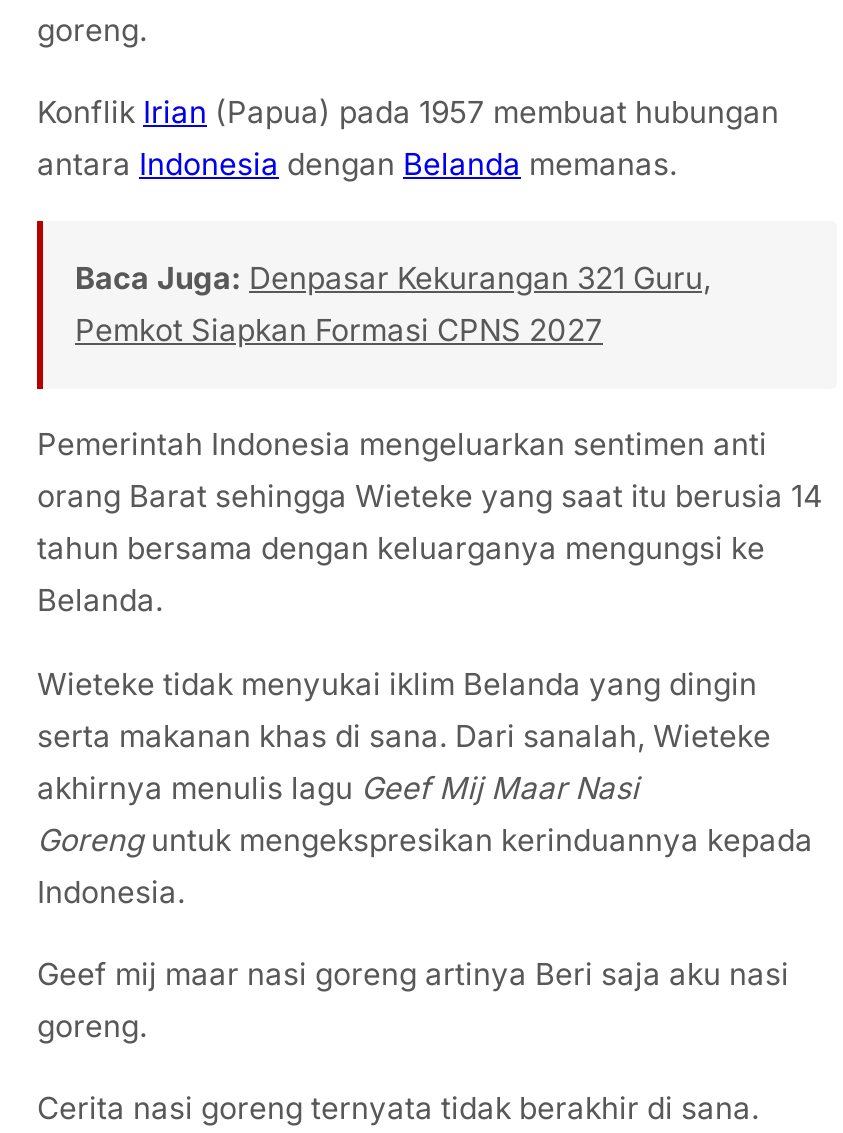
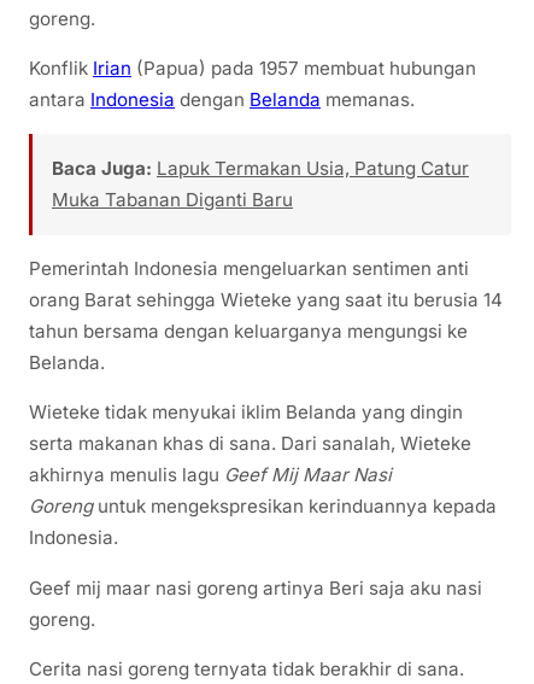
- Baca Juga: Denpasar Kekurangan 321 Guru,
- Pemkot Siapkan Formasi CPNS 2027
+ Baca Juga: Lapuk Termakan Usia, Patung Catur
+ Muka Tabanan Diganti Baru
